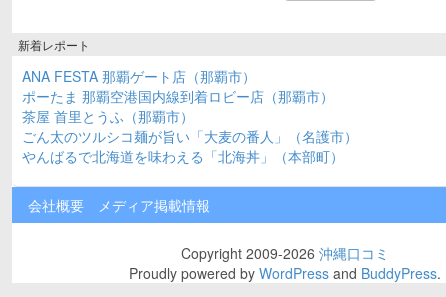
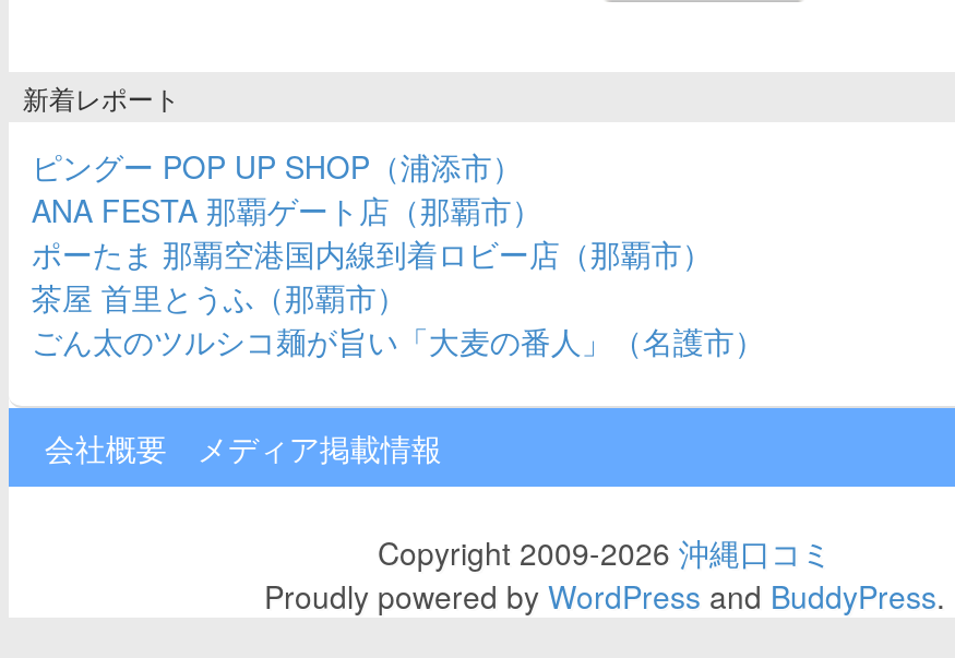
+ ピングー POP UP SHOP（浦添市）

moved down: ANA FESTA 那覇ゲート店（那覇市） | ポーたま 那覇空港国内線到着ロビー店（那覇市） | 茶屋 首里とうふ（那覇市） | ごん太のツルシコ麺が旨い「大麦の番人」（名護市）

- やんばるで北海道を味わえる「北海丼」（本部町）
